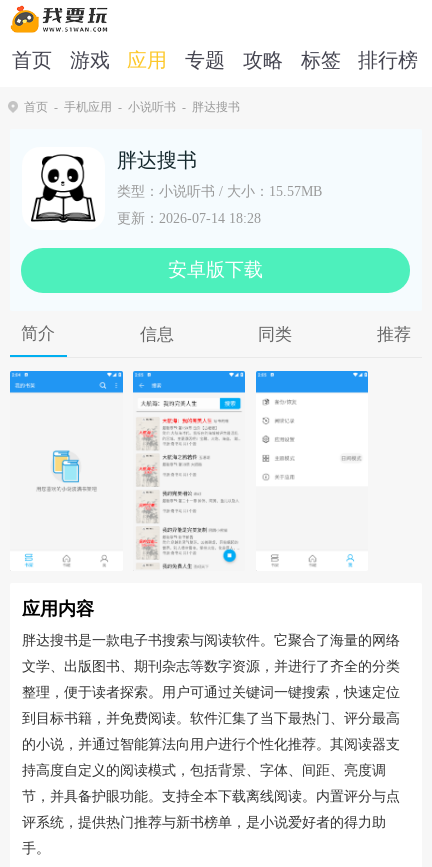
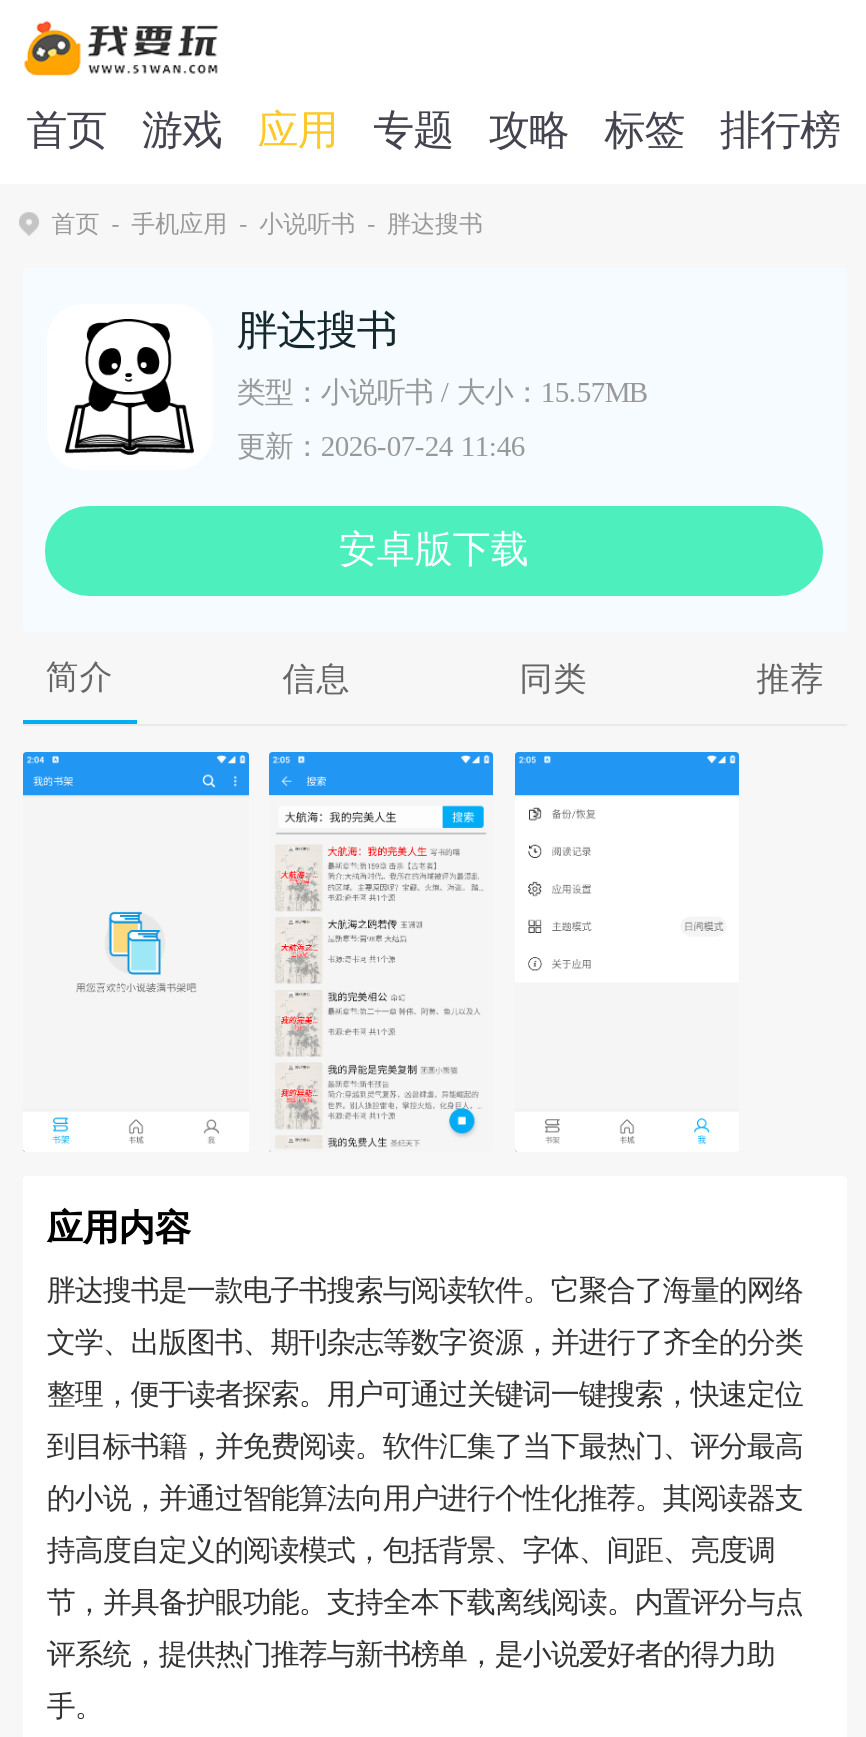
- 更新：2026-07-14 18:28
+ 更新：2026-07-24 11:46
